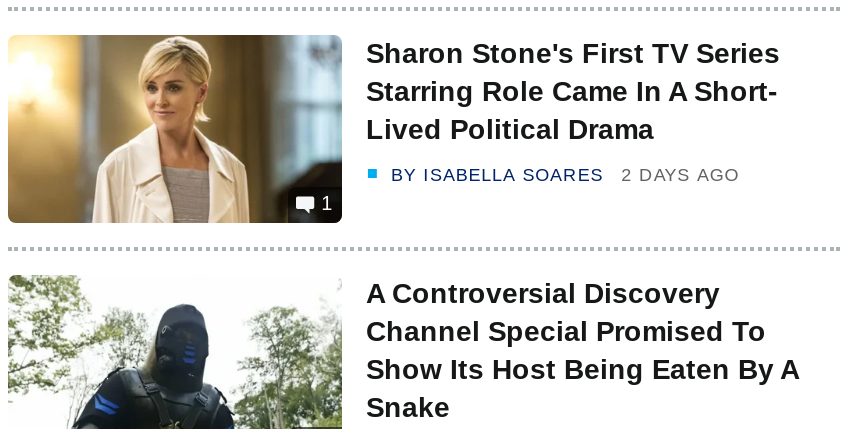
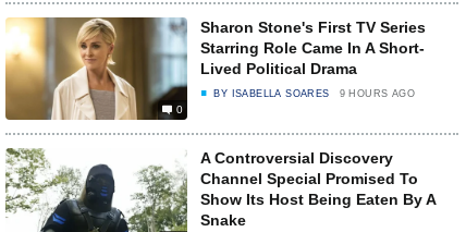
- BY ISABELLA SOARES 2 DAYS AGO
+ BY ISABELLA SOARES 9 HOURS AGO

- 1
+ 0
